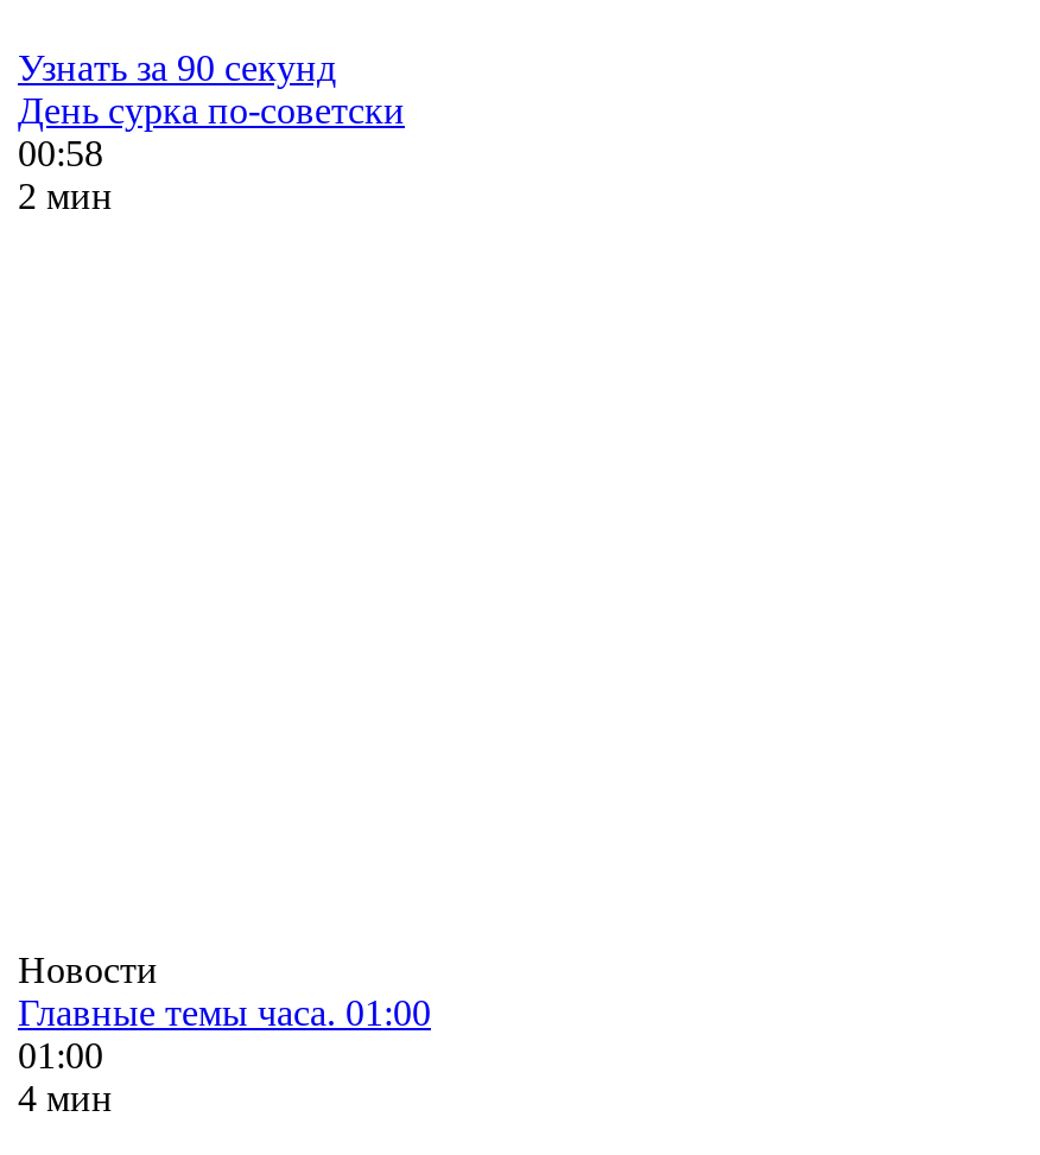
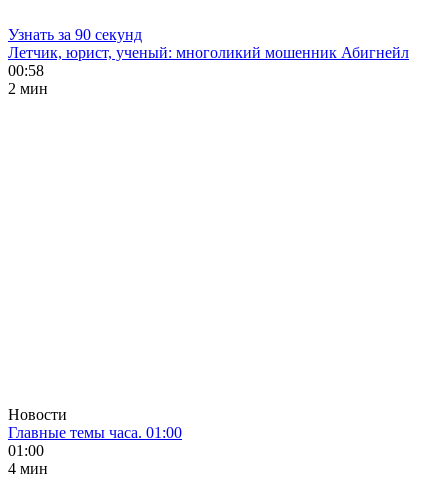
- День сурка по-советски
+ Летчик, юрист, ученый: многоликий мошенник Абигнейл
